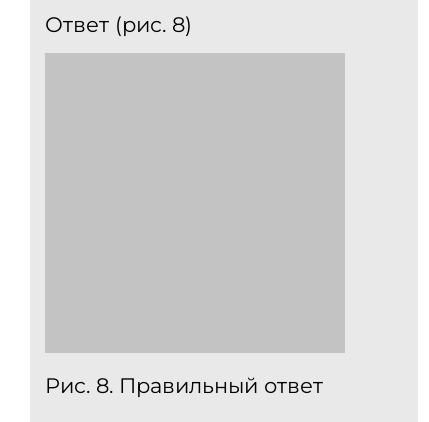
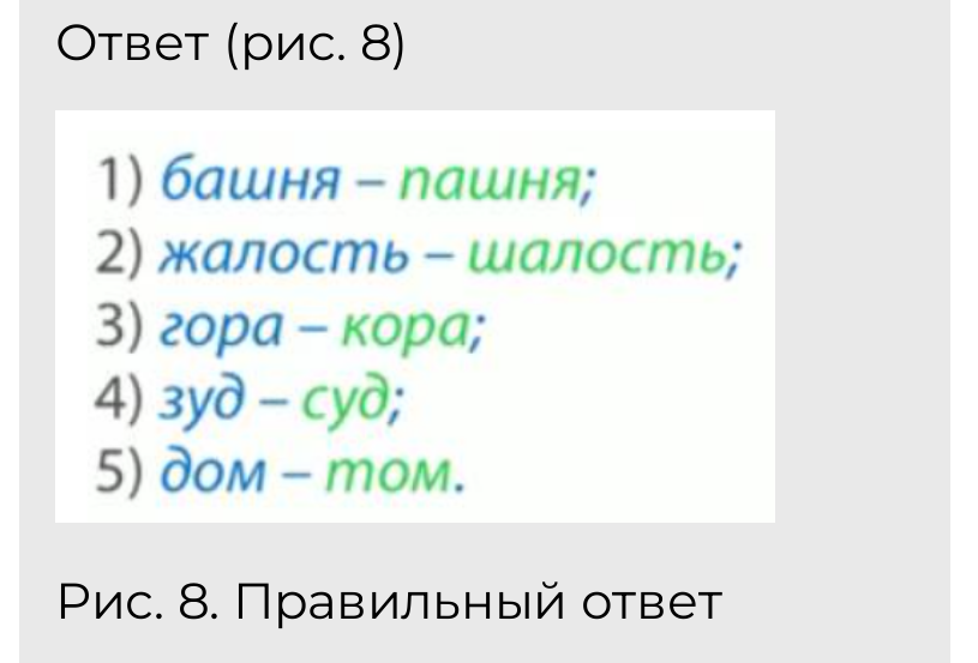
+ [image]
